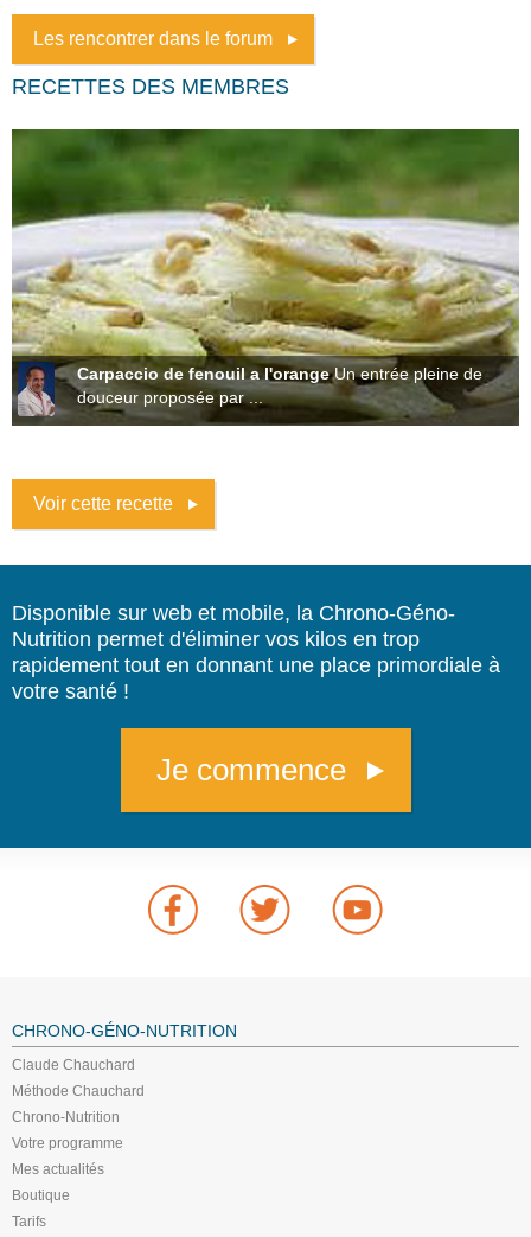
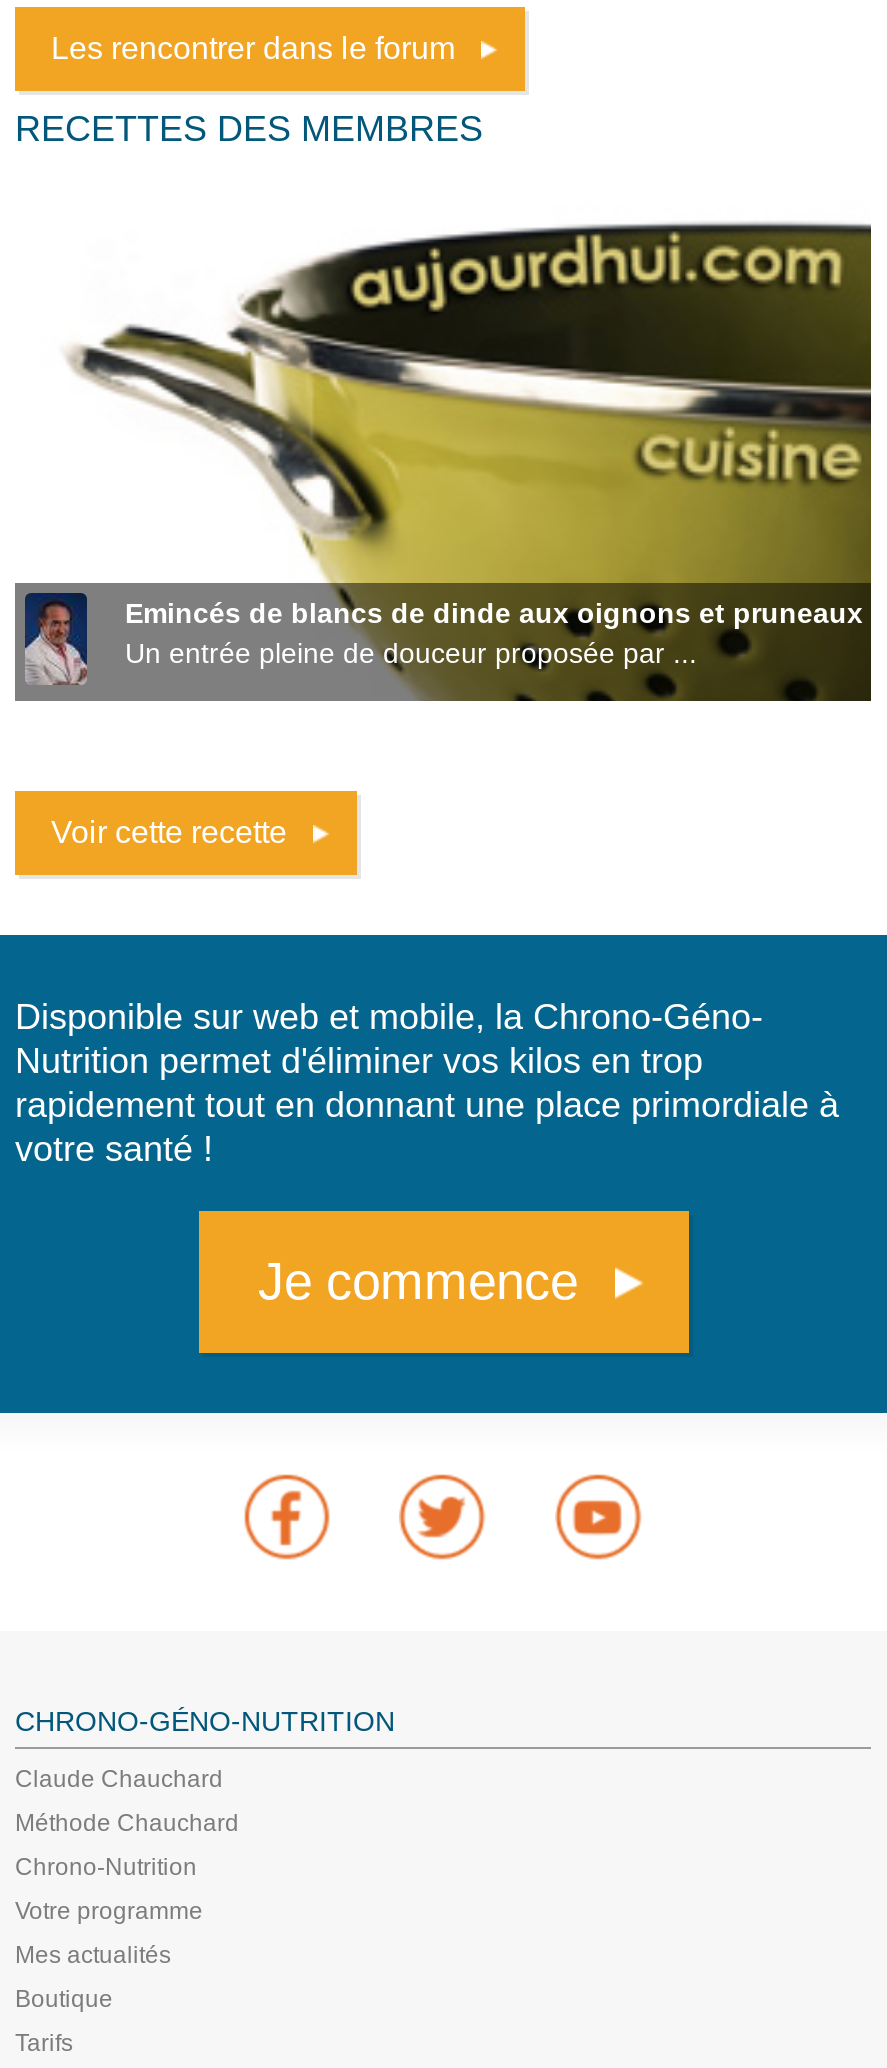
- [image]
- Carpaccio de fenouil a l'orange Un entrée pleine de
- douceur proposée par ...
+ [image]
+ Emincés de blancs de dinde aux oignons et pruneaux
+ Un entrée pleine de douceur proposée par ...
